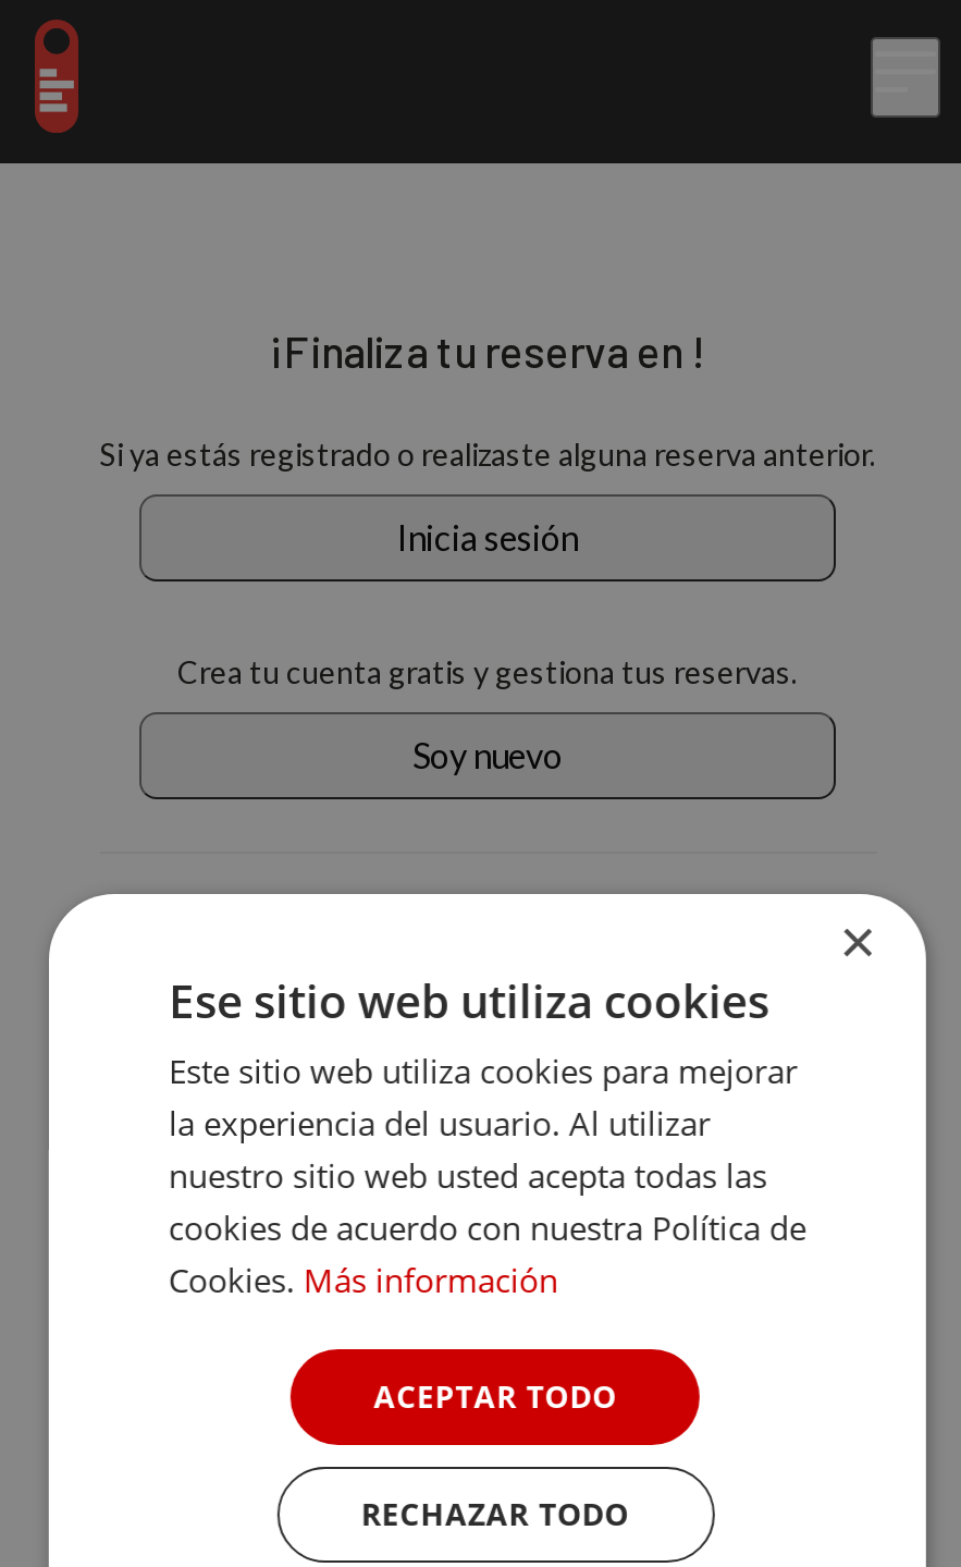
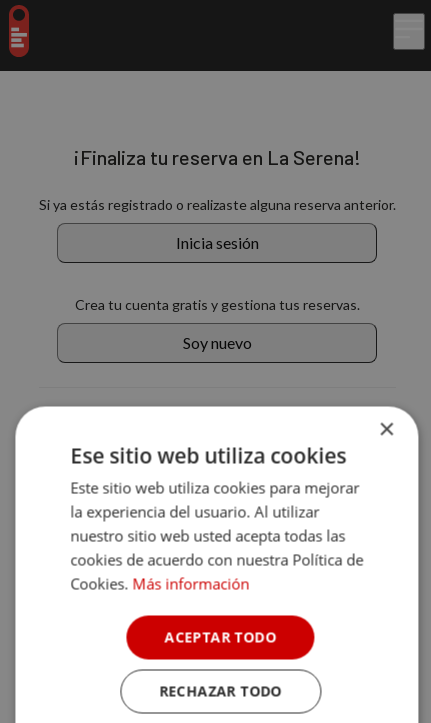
- ¡Finaliza tu reserva en !
+ ¡Finaliza tu reserva en La Serena!
